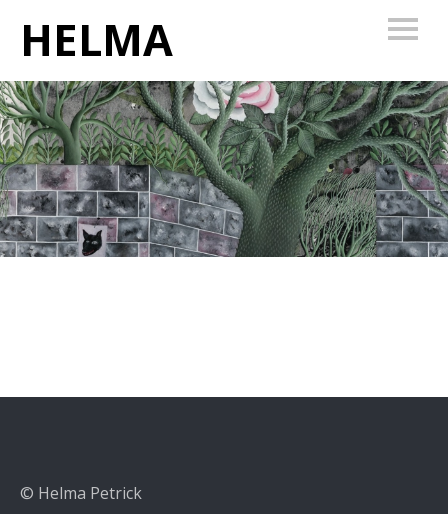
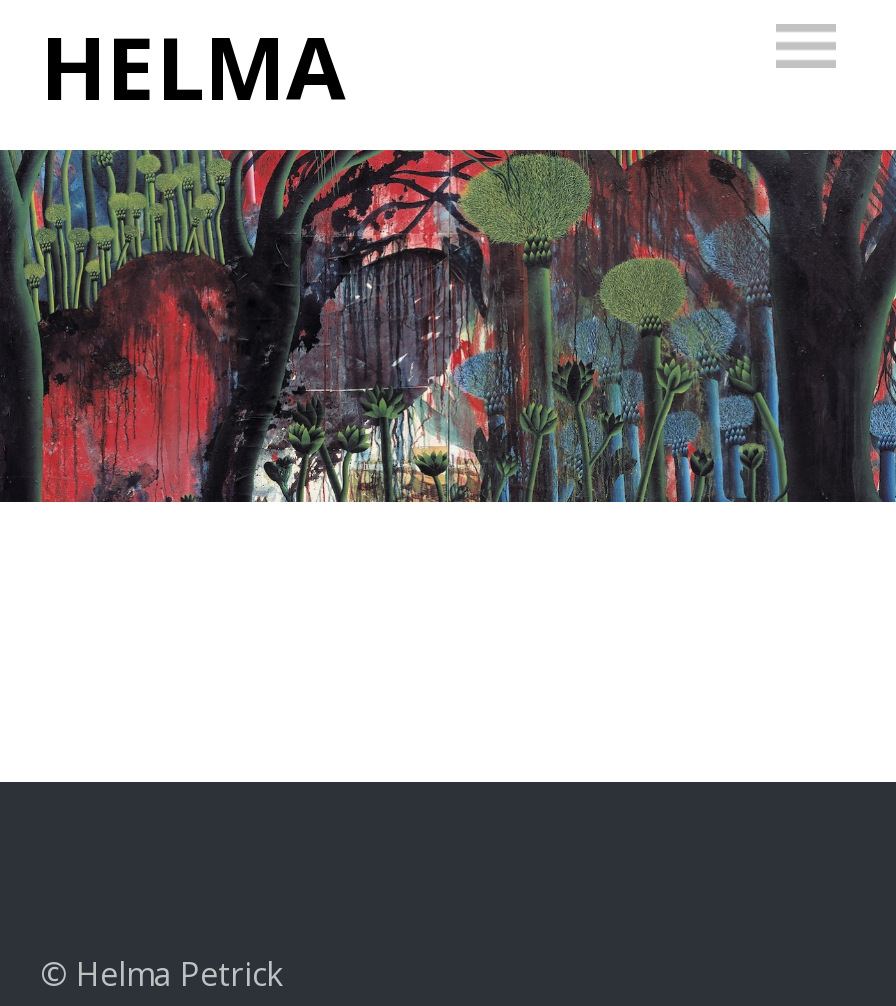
- [image]
+ [image]
